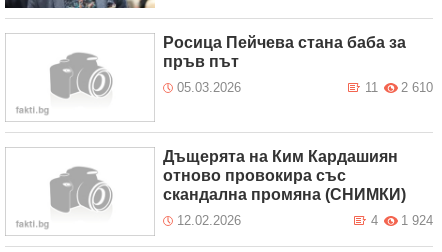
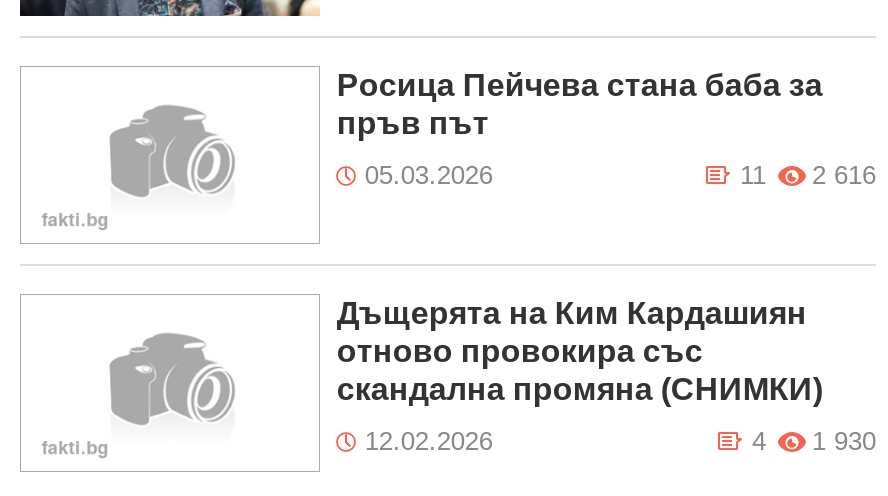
- 11 2 610
+ 11 2 616

- 4 1 924
+ 4 1 930
